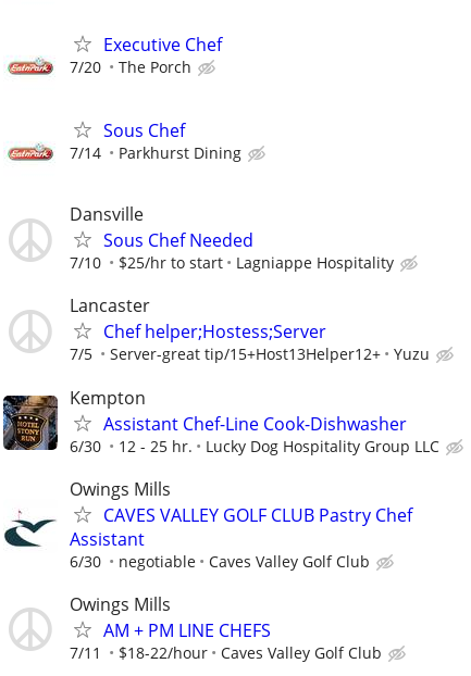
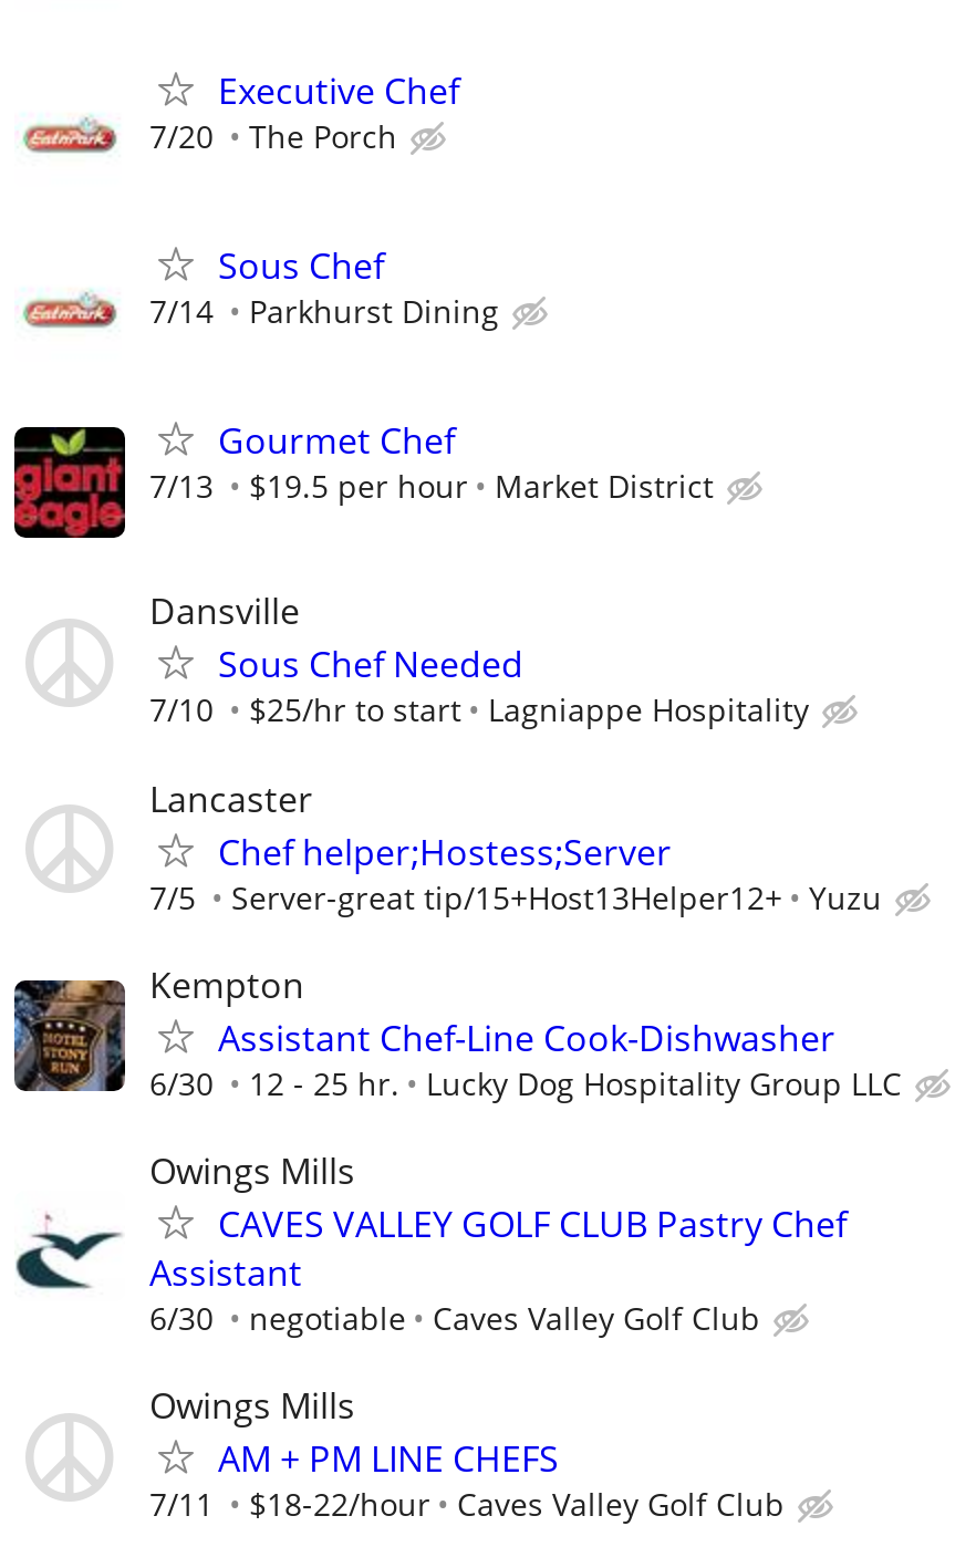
+ [image]
+ Gourmet Chef
+ 7/13
+ $19.5 per hour
+ Market District
